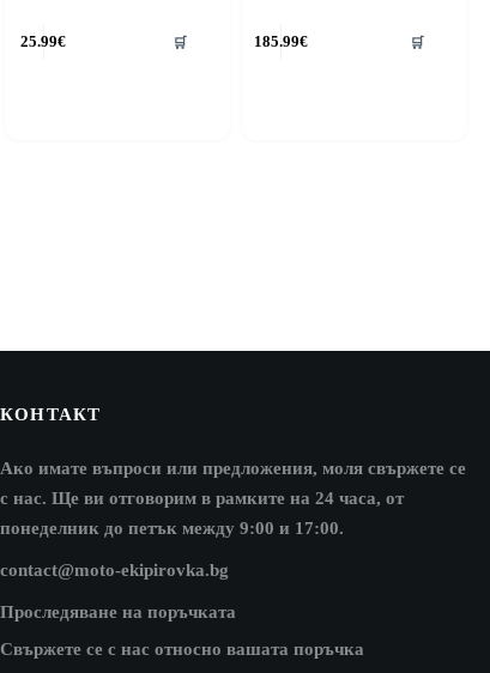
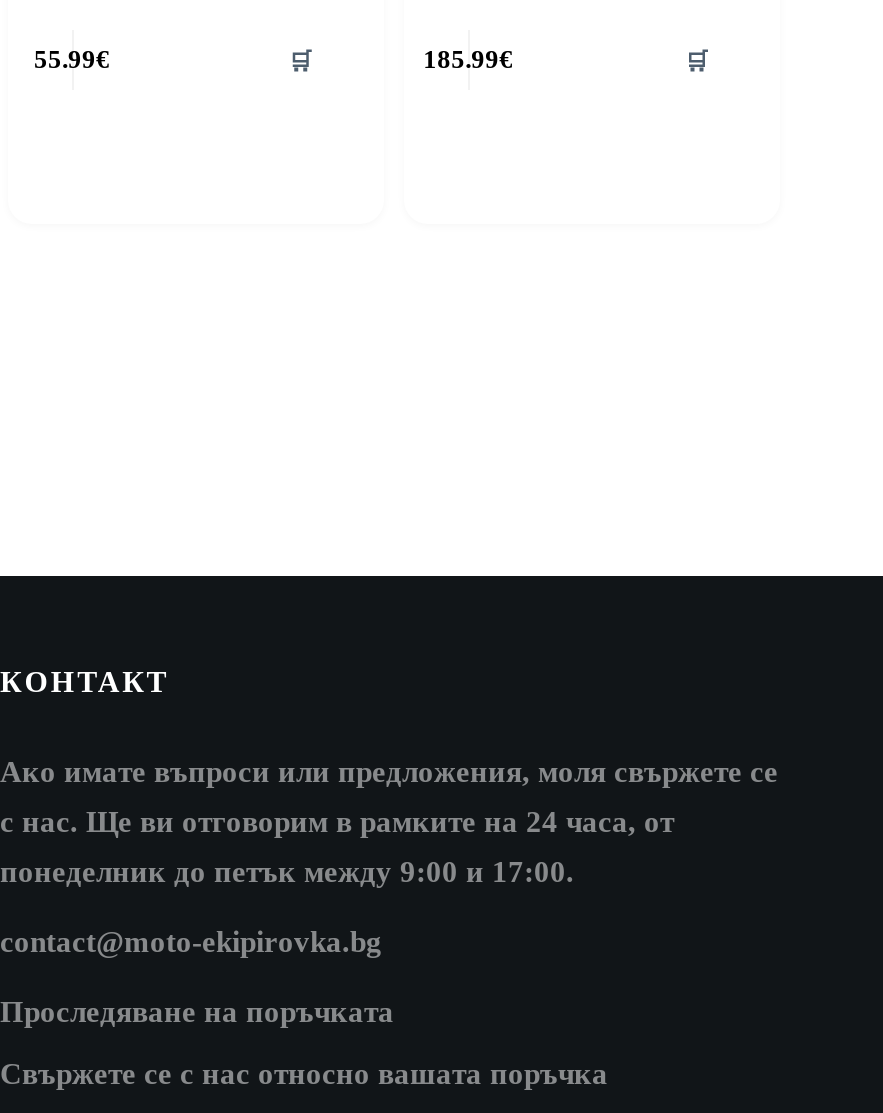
- 25.99€
+ 55.99€
